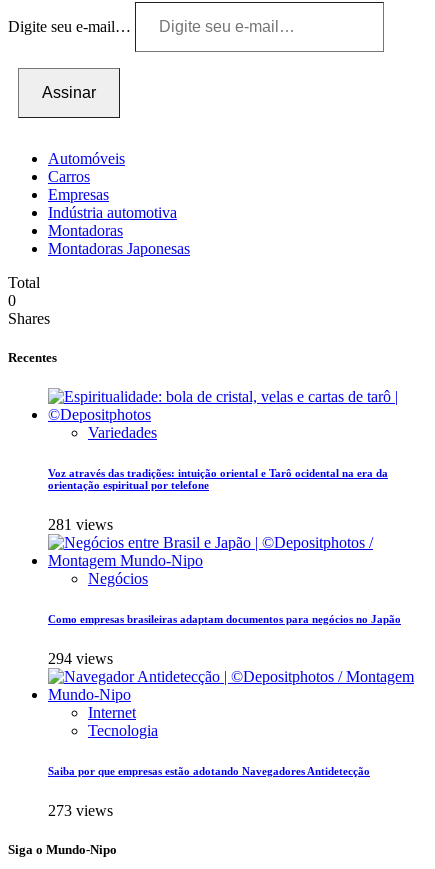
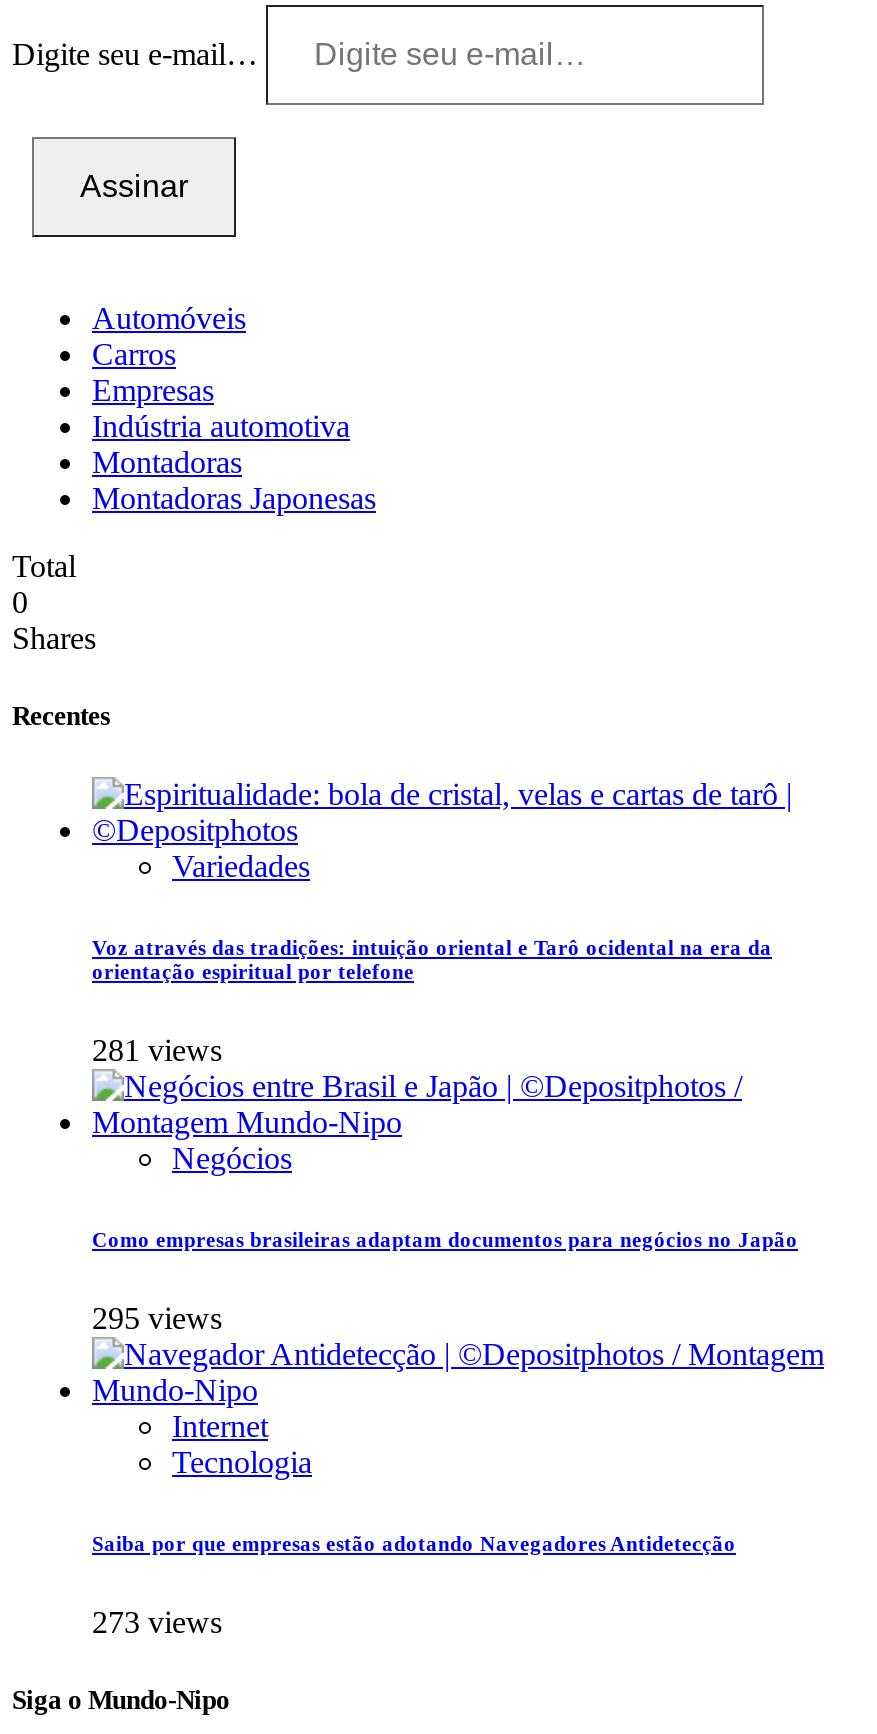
- 294 views
+ 295 views
